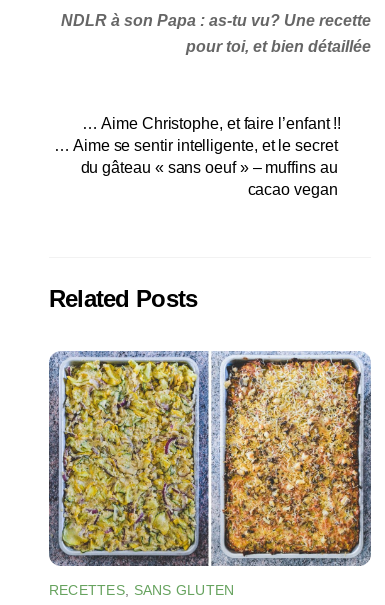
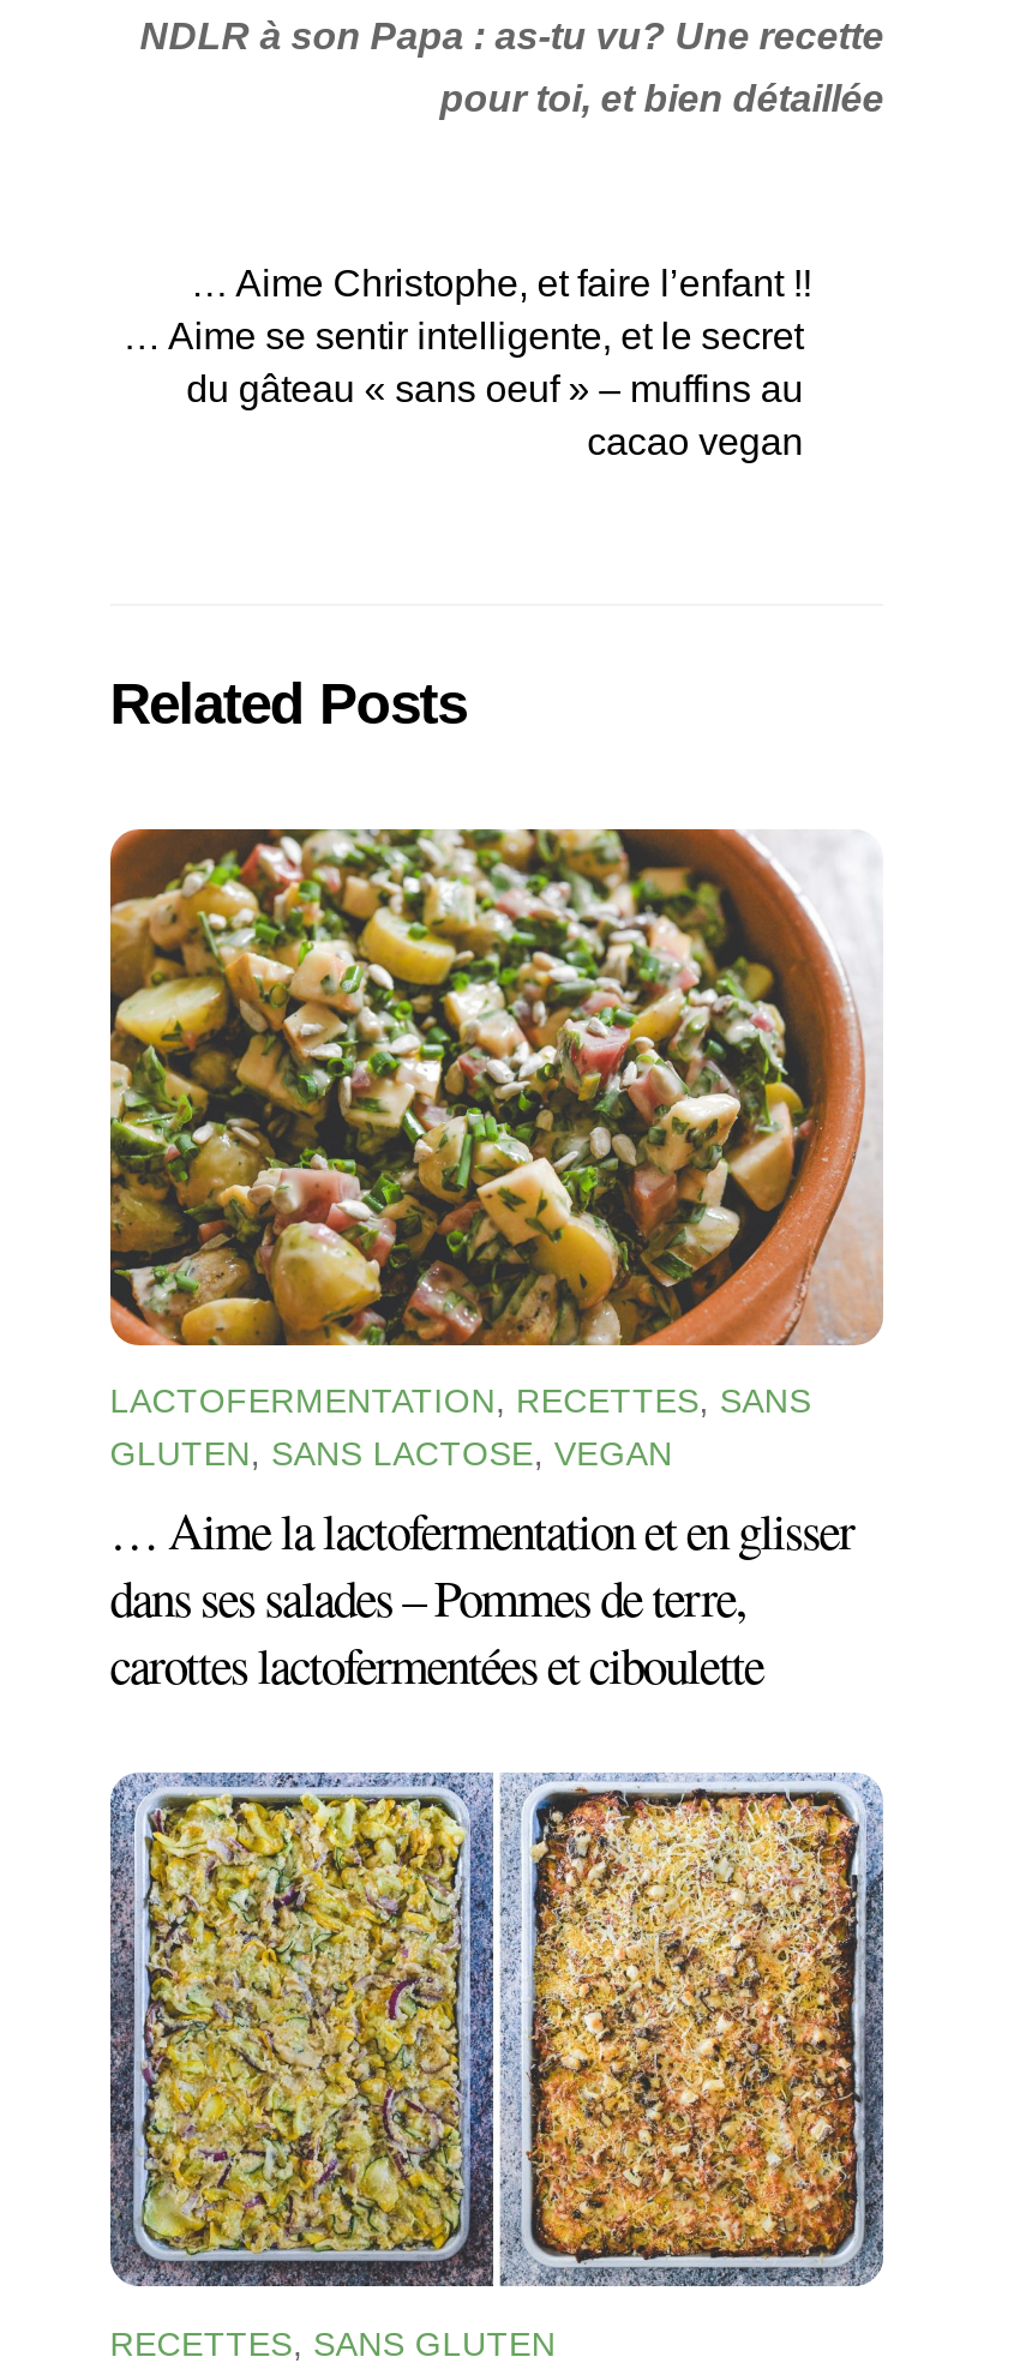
+ [image]
+ LACTOFERMENTATION, RECETTES, SANS
+ GLUTEN, SANS LACTOSE, VEGAN
+ … Aime la lactofermentation et en glisser
+ dans ses salades – Pommes de terre,
+ carottes lactofermentées et ciboulette
